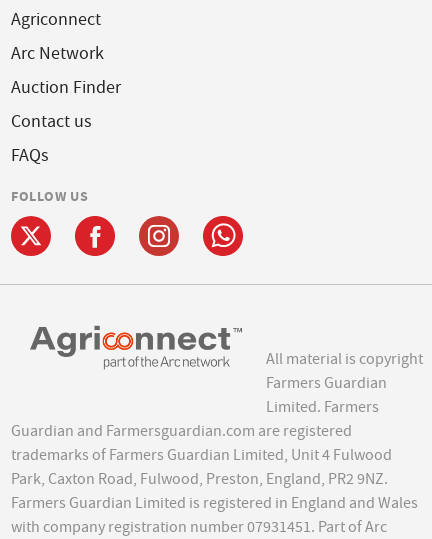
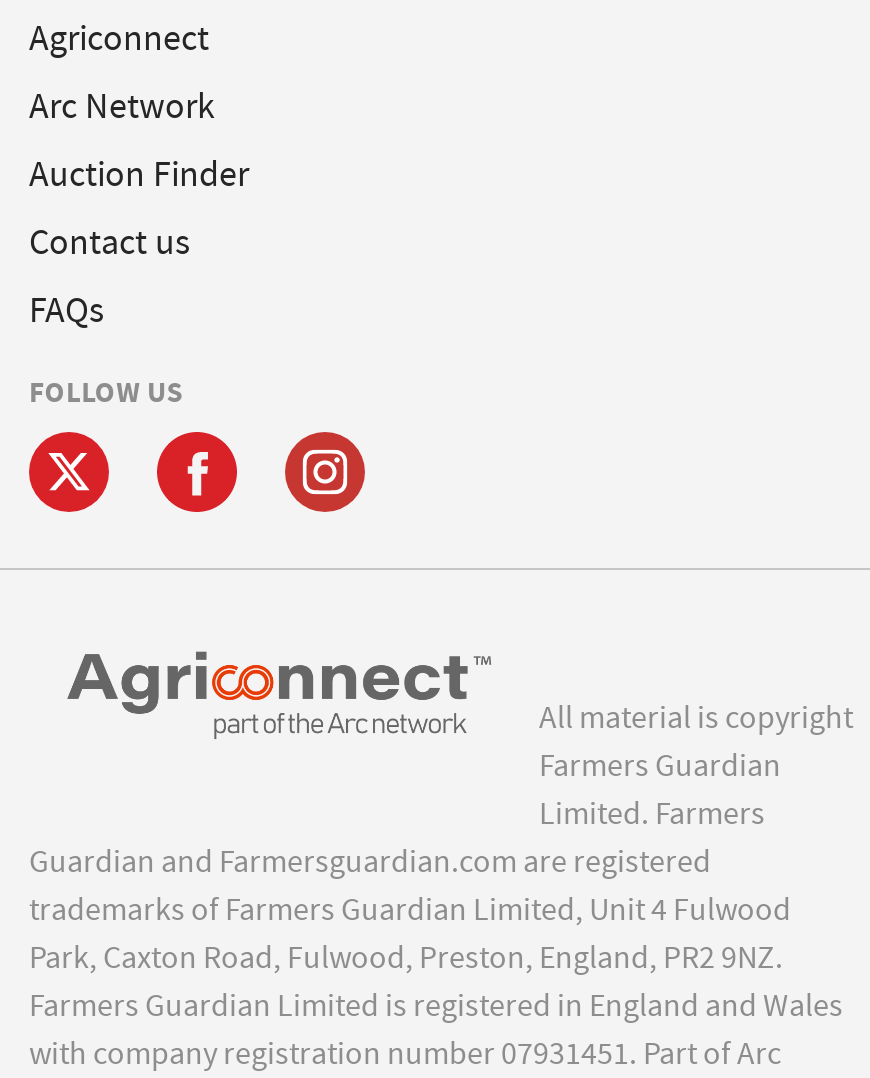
- [image]
